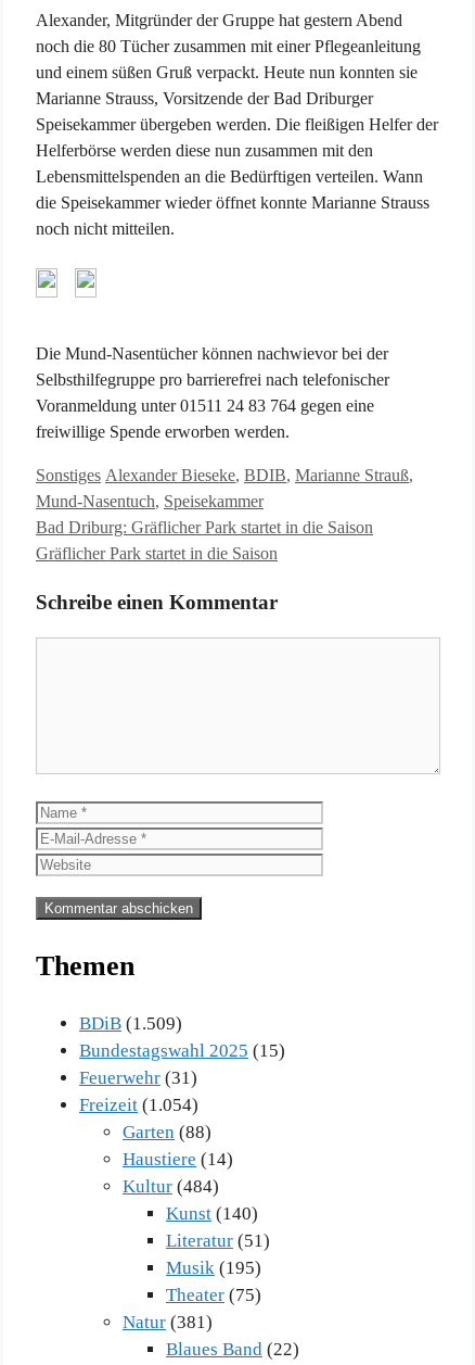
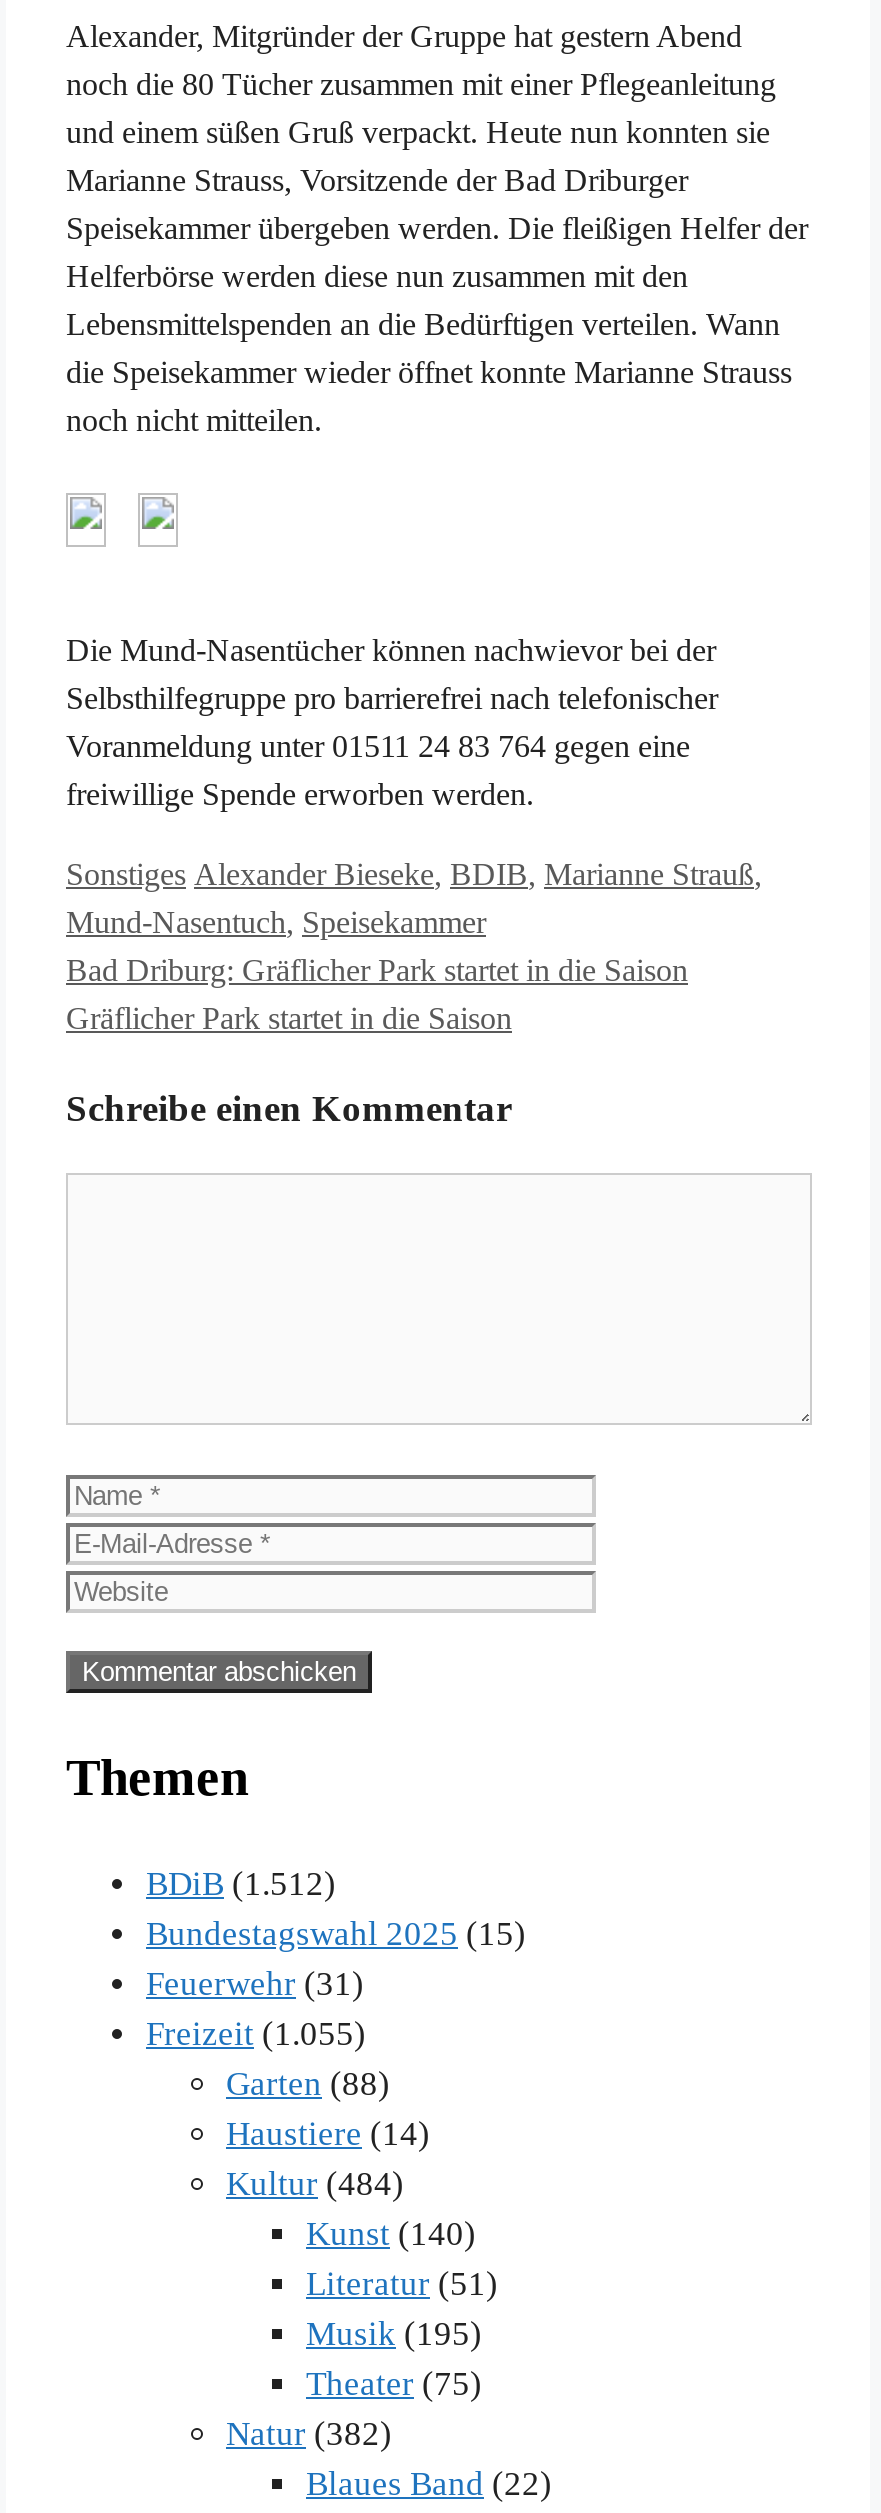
- BDiB (1.509)
+ BDiB (1.512)

- Freizeit (1.054)
+ Freizeit (1.055)

- Natur (381)
+ Natur (382)
